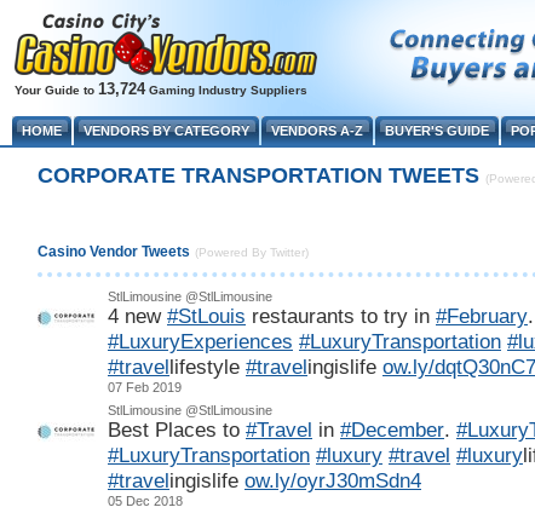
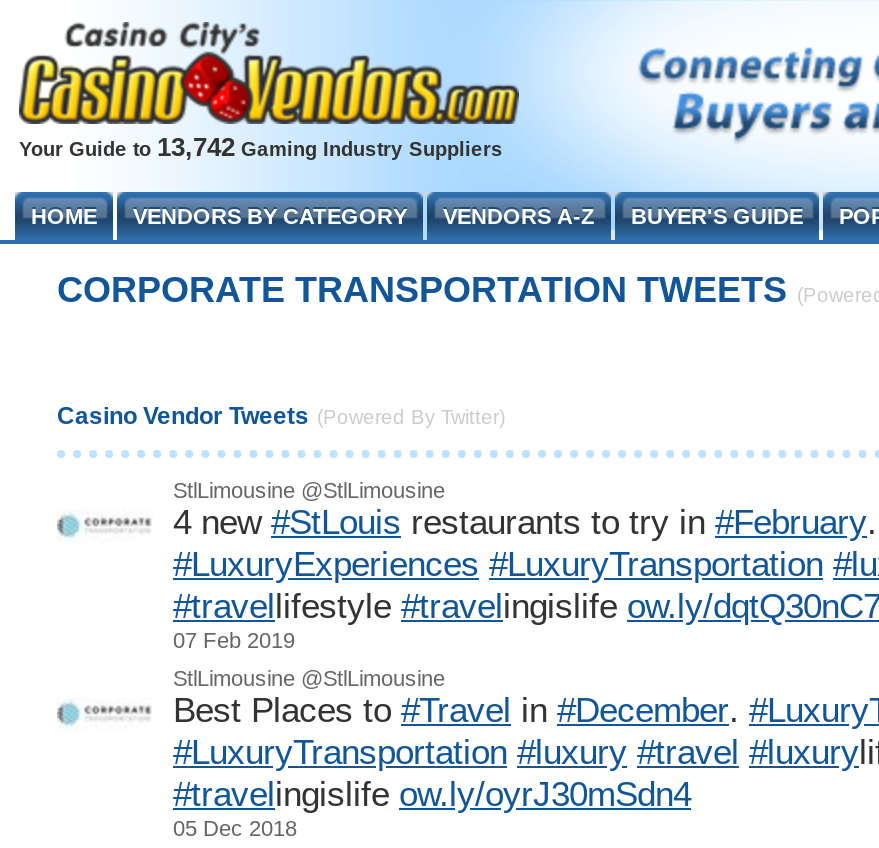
- Your Guide to 13,724 Gaming Industry Suppliers
+ Your Guide to 13,742 Gaming Industry Suppliers
